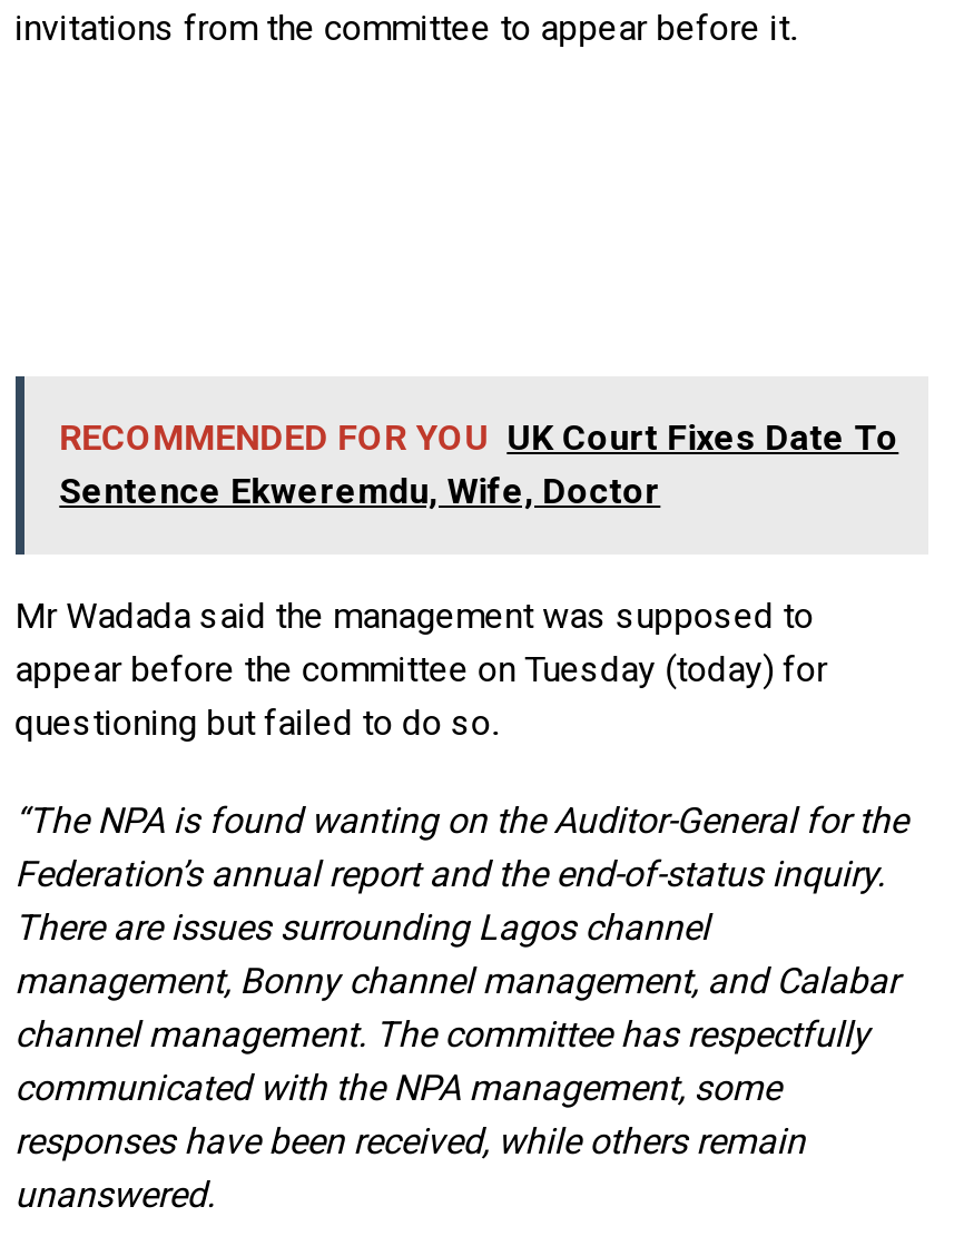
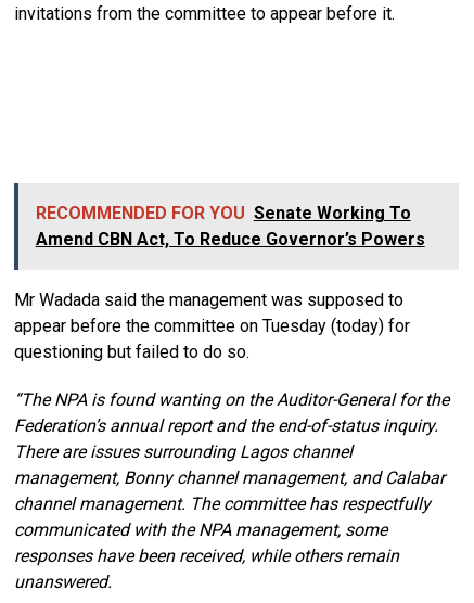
- RECOMMENDED FOR YOU UK Court Fixes Date To
- Sentence Ekweremdu, Wife, Doctor
+ RECOMMENDED FOR YOU Senate Working To
+ Amend CBN Act, To Reduce Governor’s Powers
